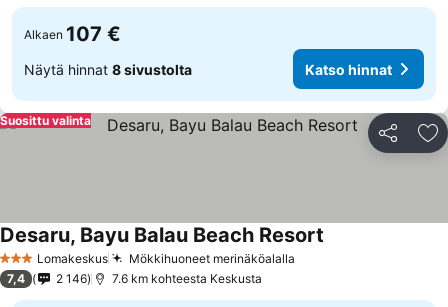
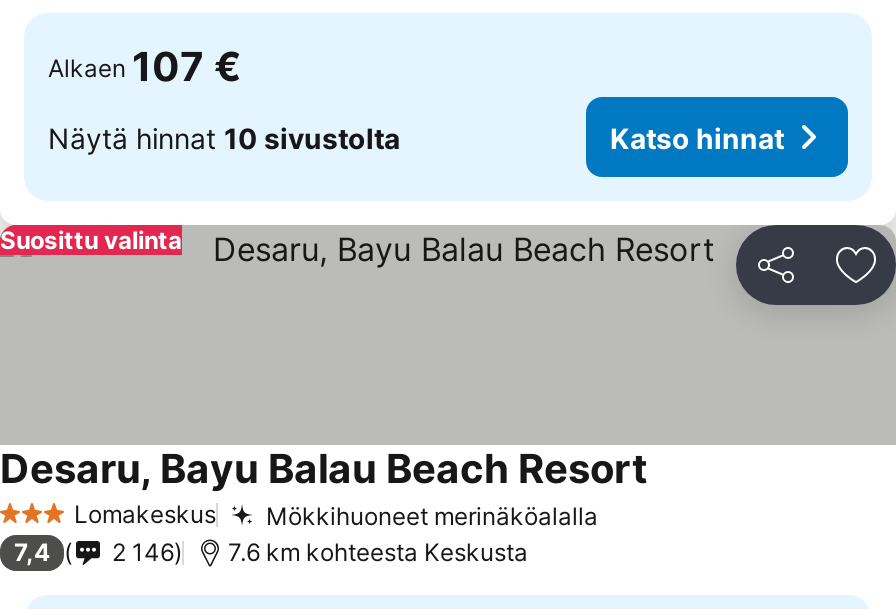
- Näytä hinnat 8 sivustolta
+ Näytä hinnat 10 sivustolta
